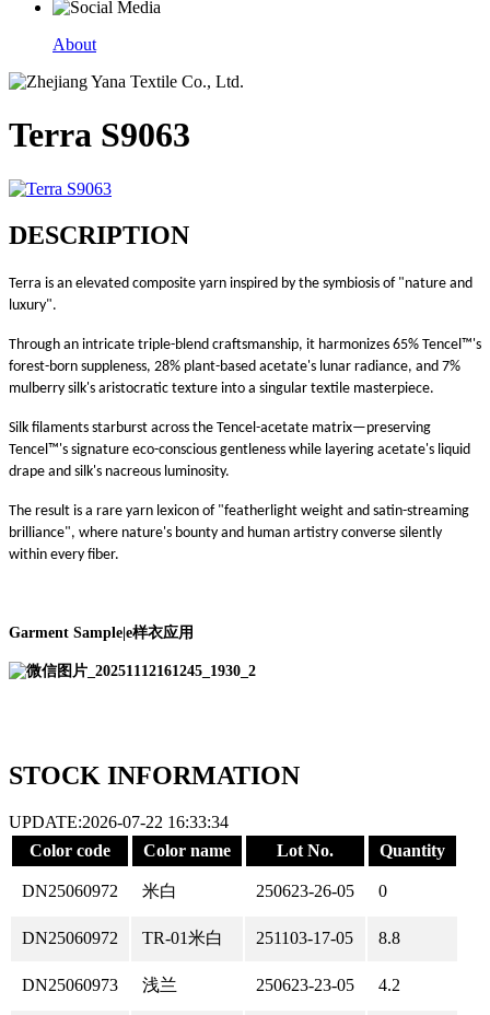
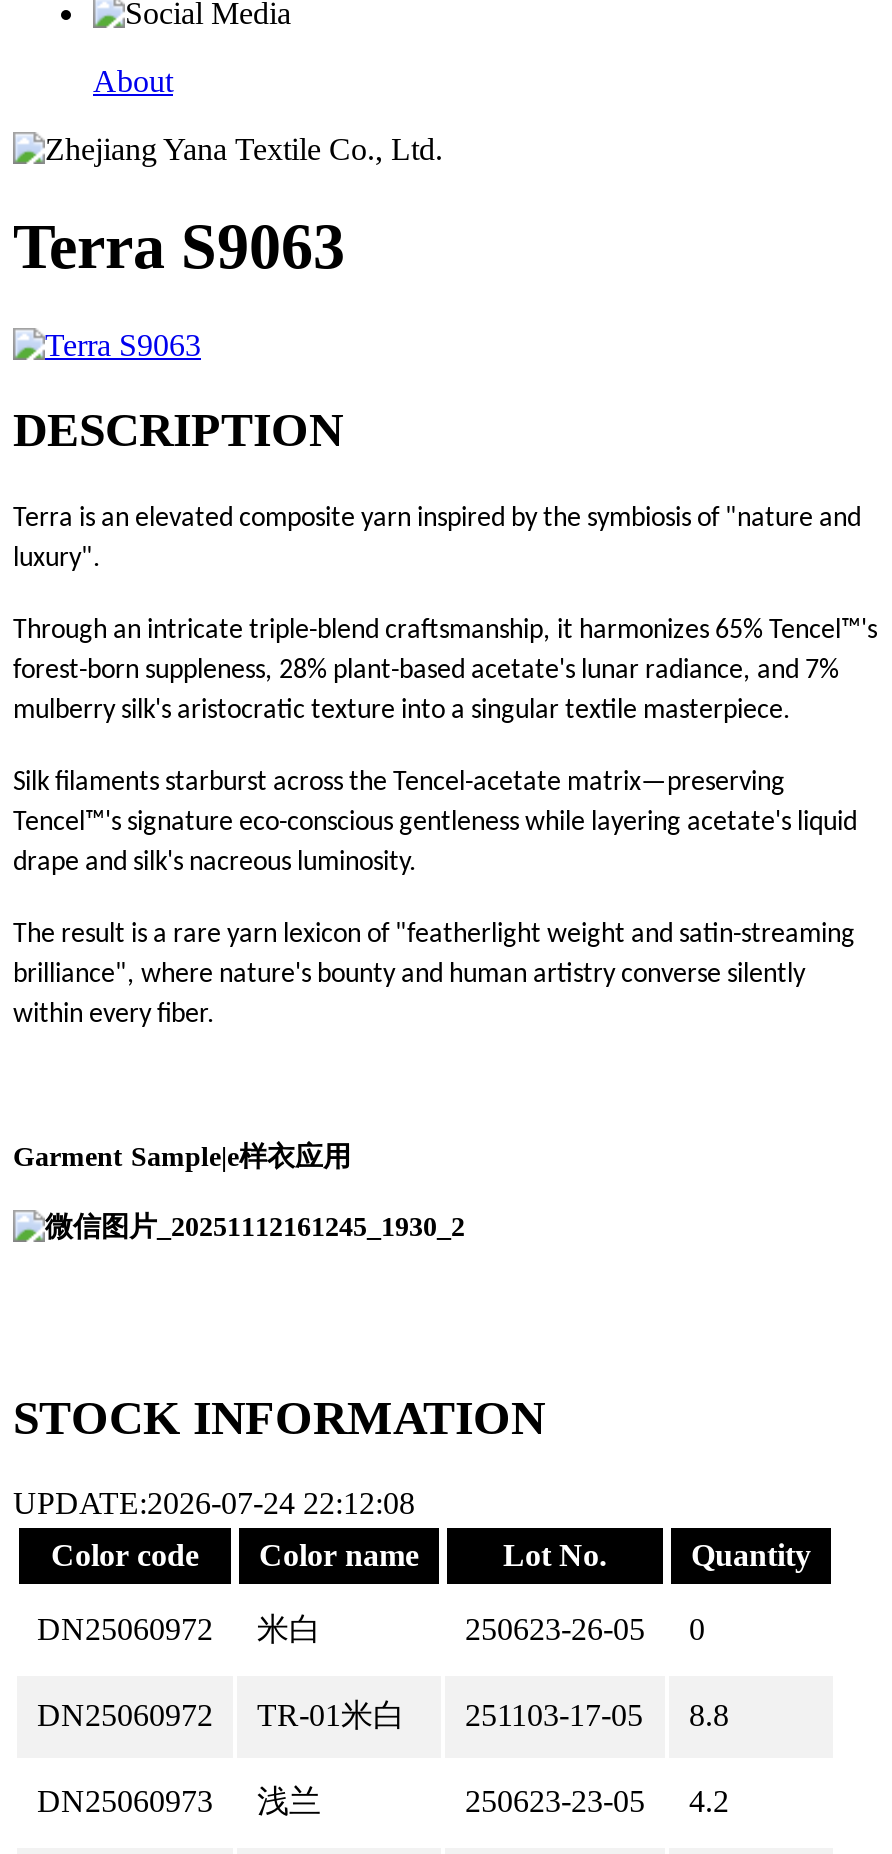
- UPDATE:2026-07-22 16:33:34
+ UPDATE:2026-07-24 22:12:08
